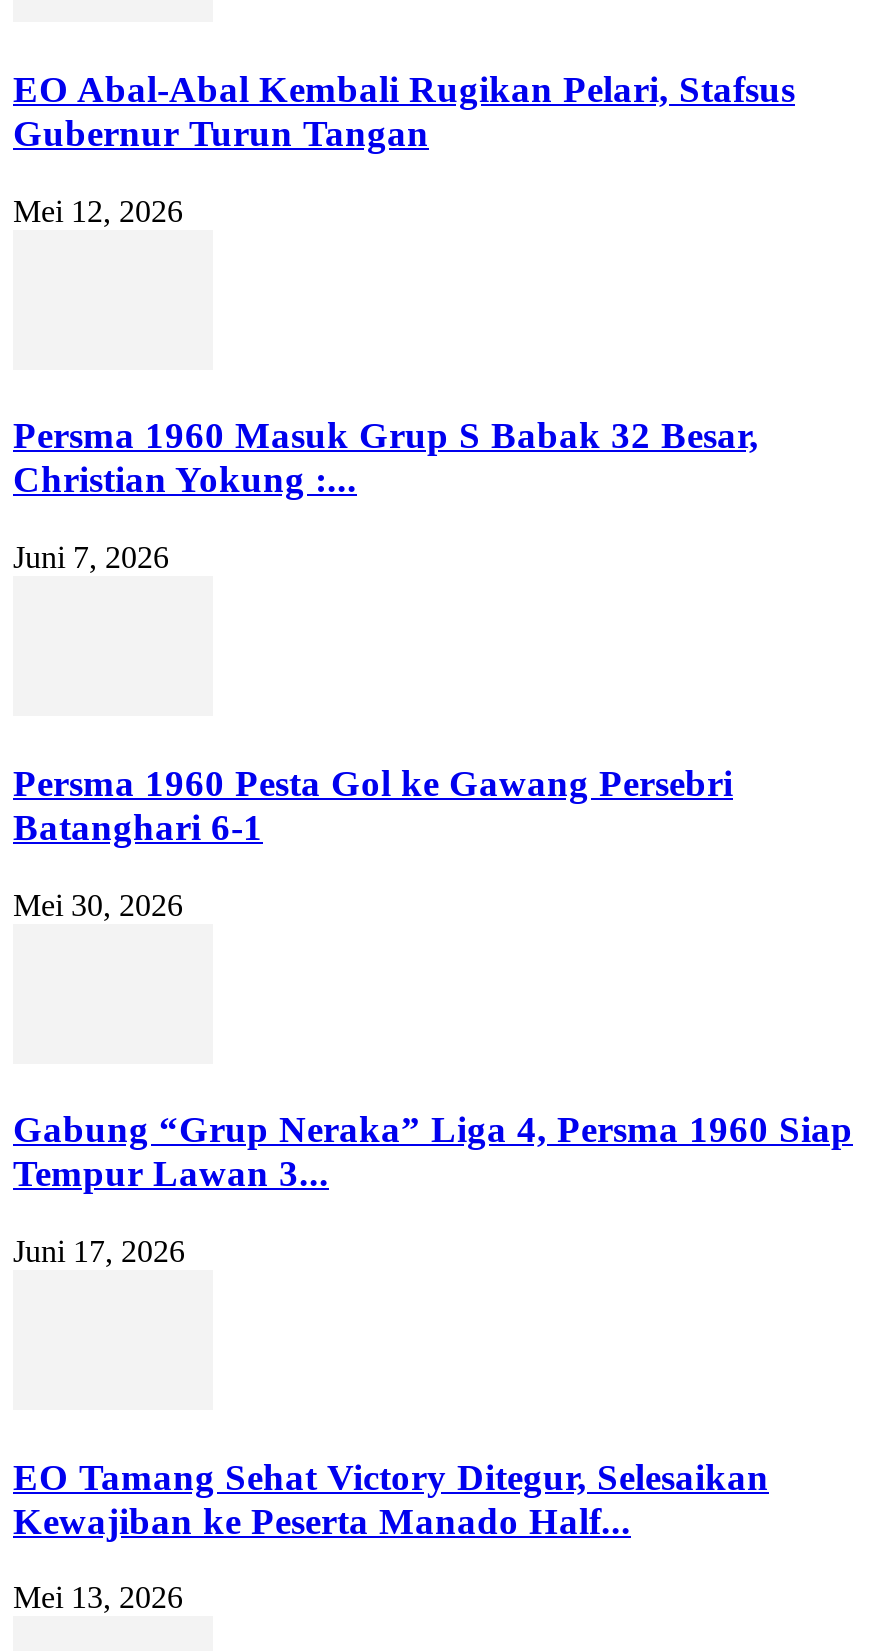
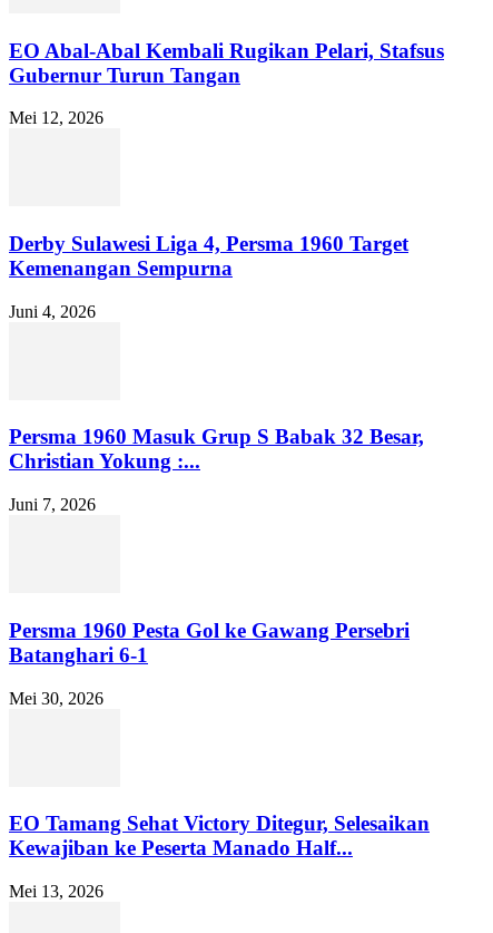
+ Derby Sulawesi Liga 4, Persma 1960 Target
+ Kemenangan Sempurna
+ Juni 4, 2026

moved down: Persma 1960 Masuk Grup S Babak 32 Besar, | Christian Yokung :... | Juni 7, 2026 | Persma 1960 Pesta Gol ke Gawang Persebri | Batanghari 6-1 | Mei 30, 2026

- Gabung “Grup Neraka” Liga 4, Persma 1960 Siap
- Tempur Lawan 3...
- Juni 17, 2026
